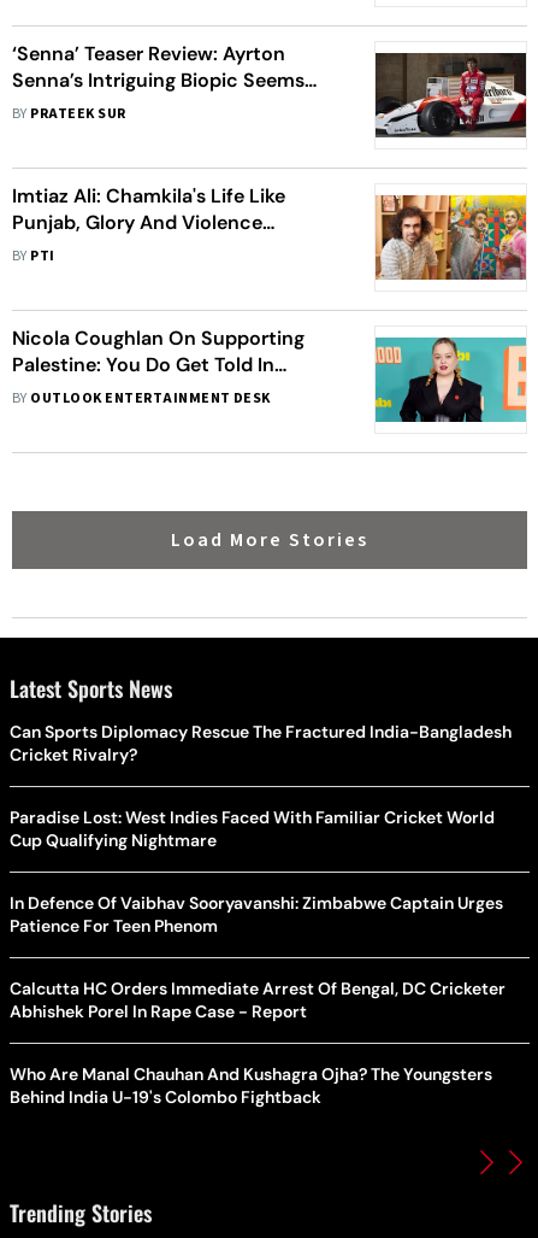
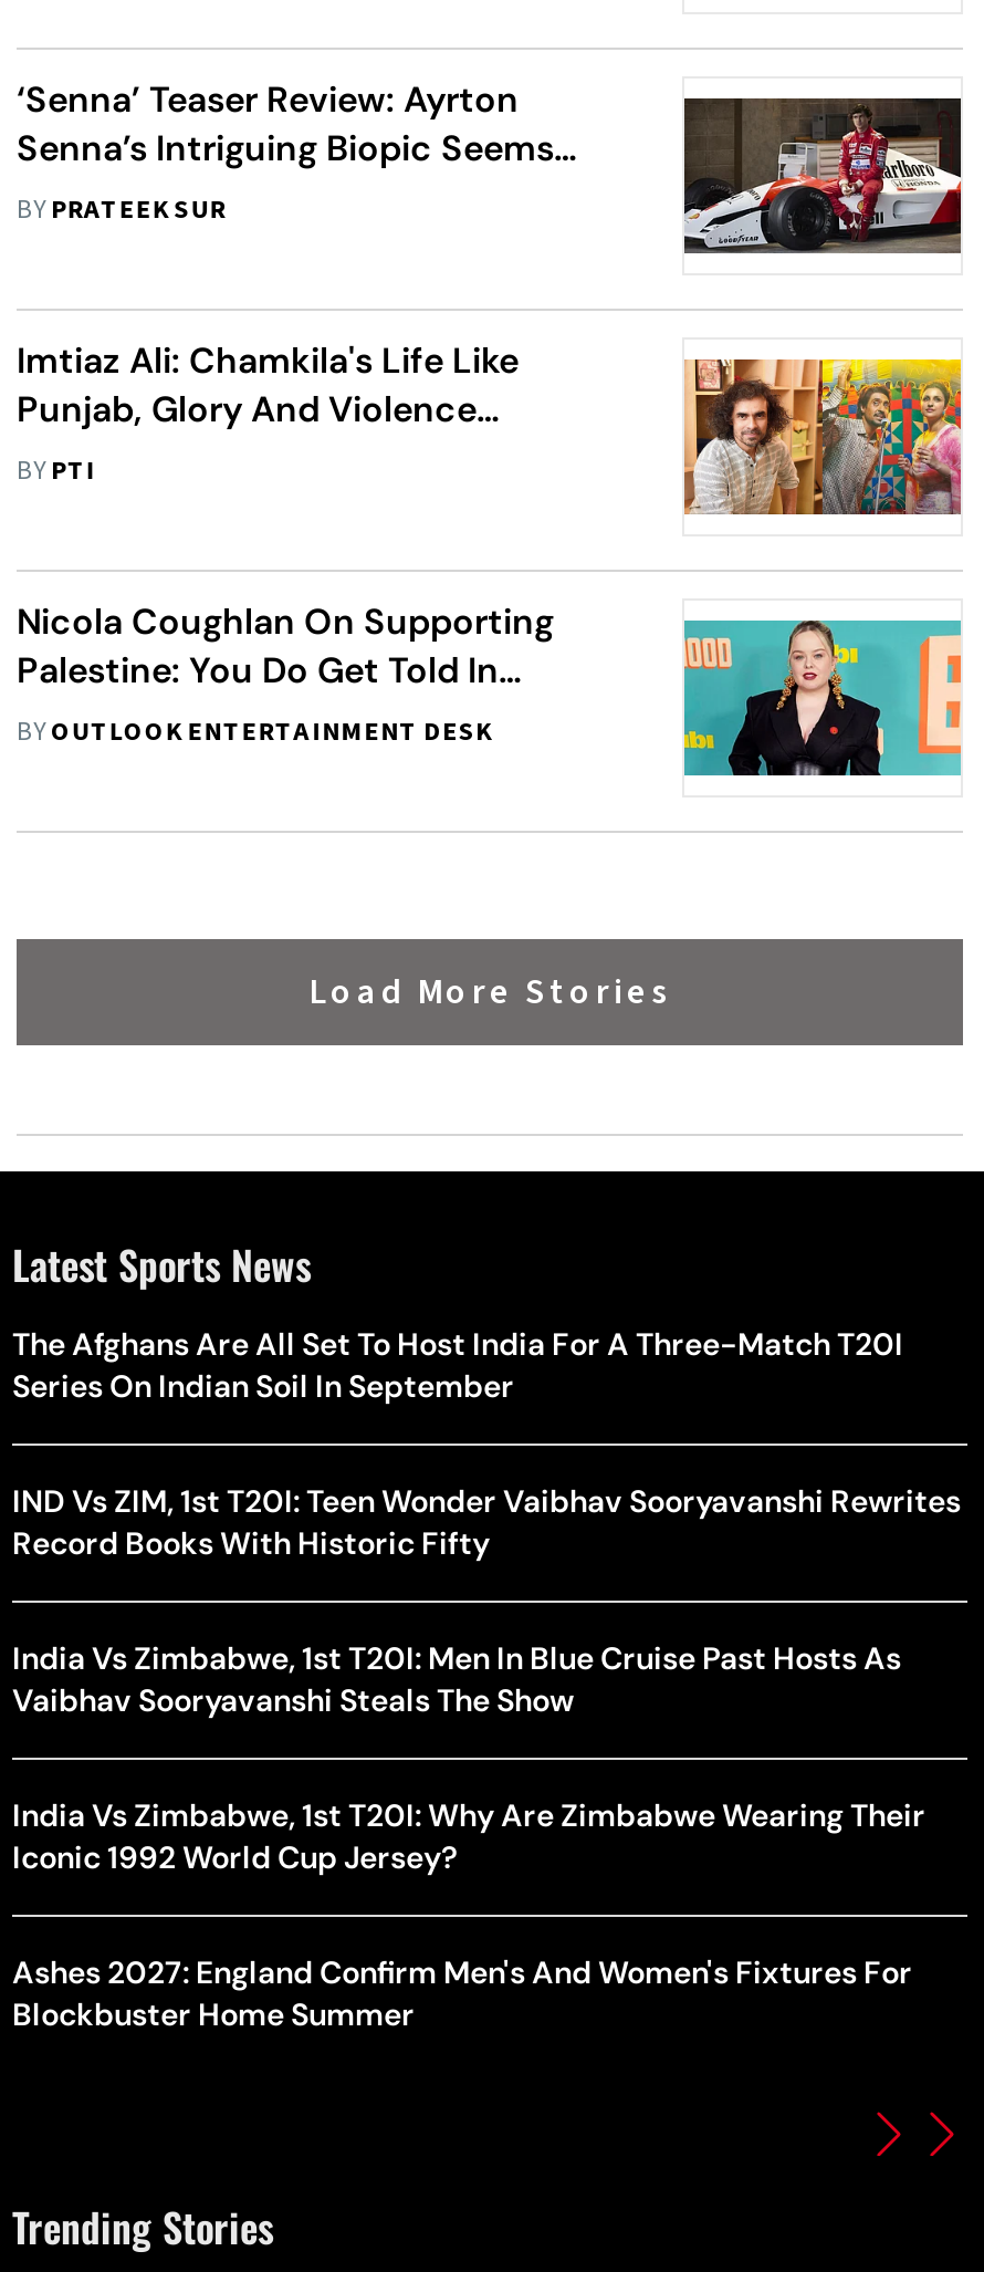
- Can Sports Diplomacy Rescue The Fractured India-Bangladesh
- Cricket Rivalry?
+ The Afghans Are All Set To Host India For A Three-Match T20I
+ Series On Indian Soil In September

- Paradise Lost: West Indies Faced With Familiar Cricket World
- Cup Qualifying Nightmare
+ IND Vs ZIM, 1st T20I: Teen Wonder Vaibhav Sooryavanshi Rewrites
+ Record Books With Historic Fifty

- In Defence Of Vaibhav Sooryavanshi: Zimbabwe Captain Urges
- Patience For Teen Phenom
+ India Vs Zimbabwe, 1st T20I: Men In Blue Cruise Past Hosts As
+ Vaibhav Sooryavanshi Steals The Show

- Calcutta HC Orders Immediate Arrest Of Bengal, DC Cricketer
- Abhishek Porel In Rape Case - Report
+ India Vs Zimbabwe, 1st T20I: Why Are Zimbabwe Wearing Their
+ Iconic 1992 World Cup Jersey?

- Who Are Manal Chauhan And Kushagra Ojha? The Youngsters
- Behind India U-19's Colombo Fightback
+ Ashes 2027: England Confirm Men's And Women's Fixtures For
+ Blockbuster Home Summer
